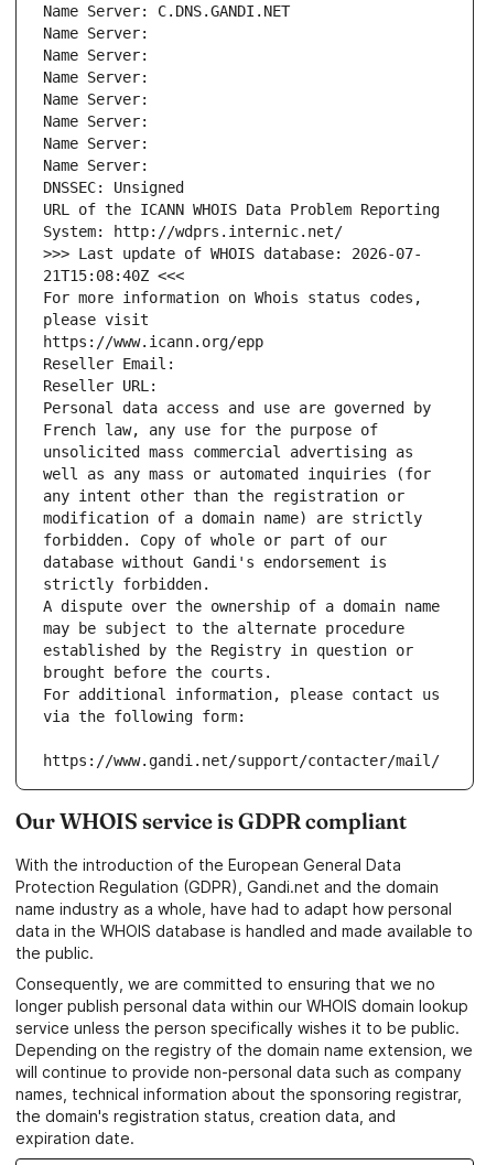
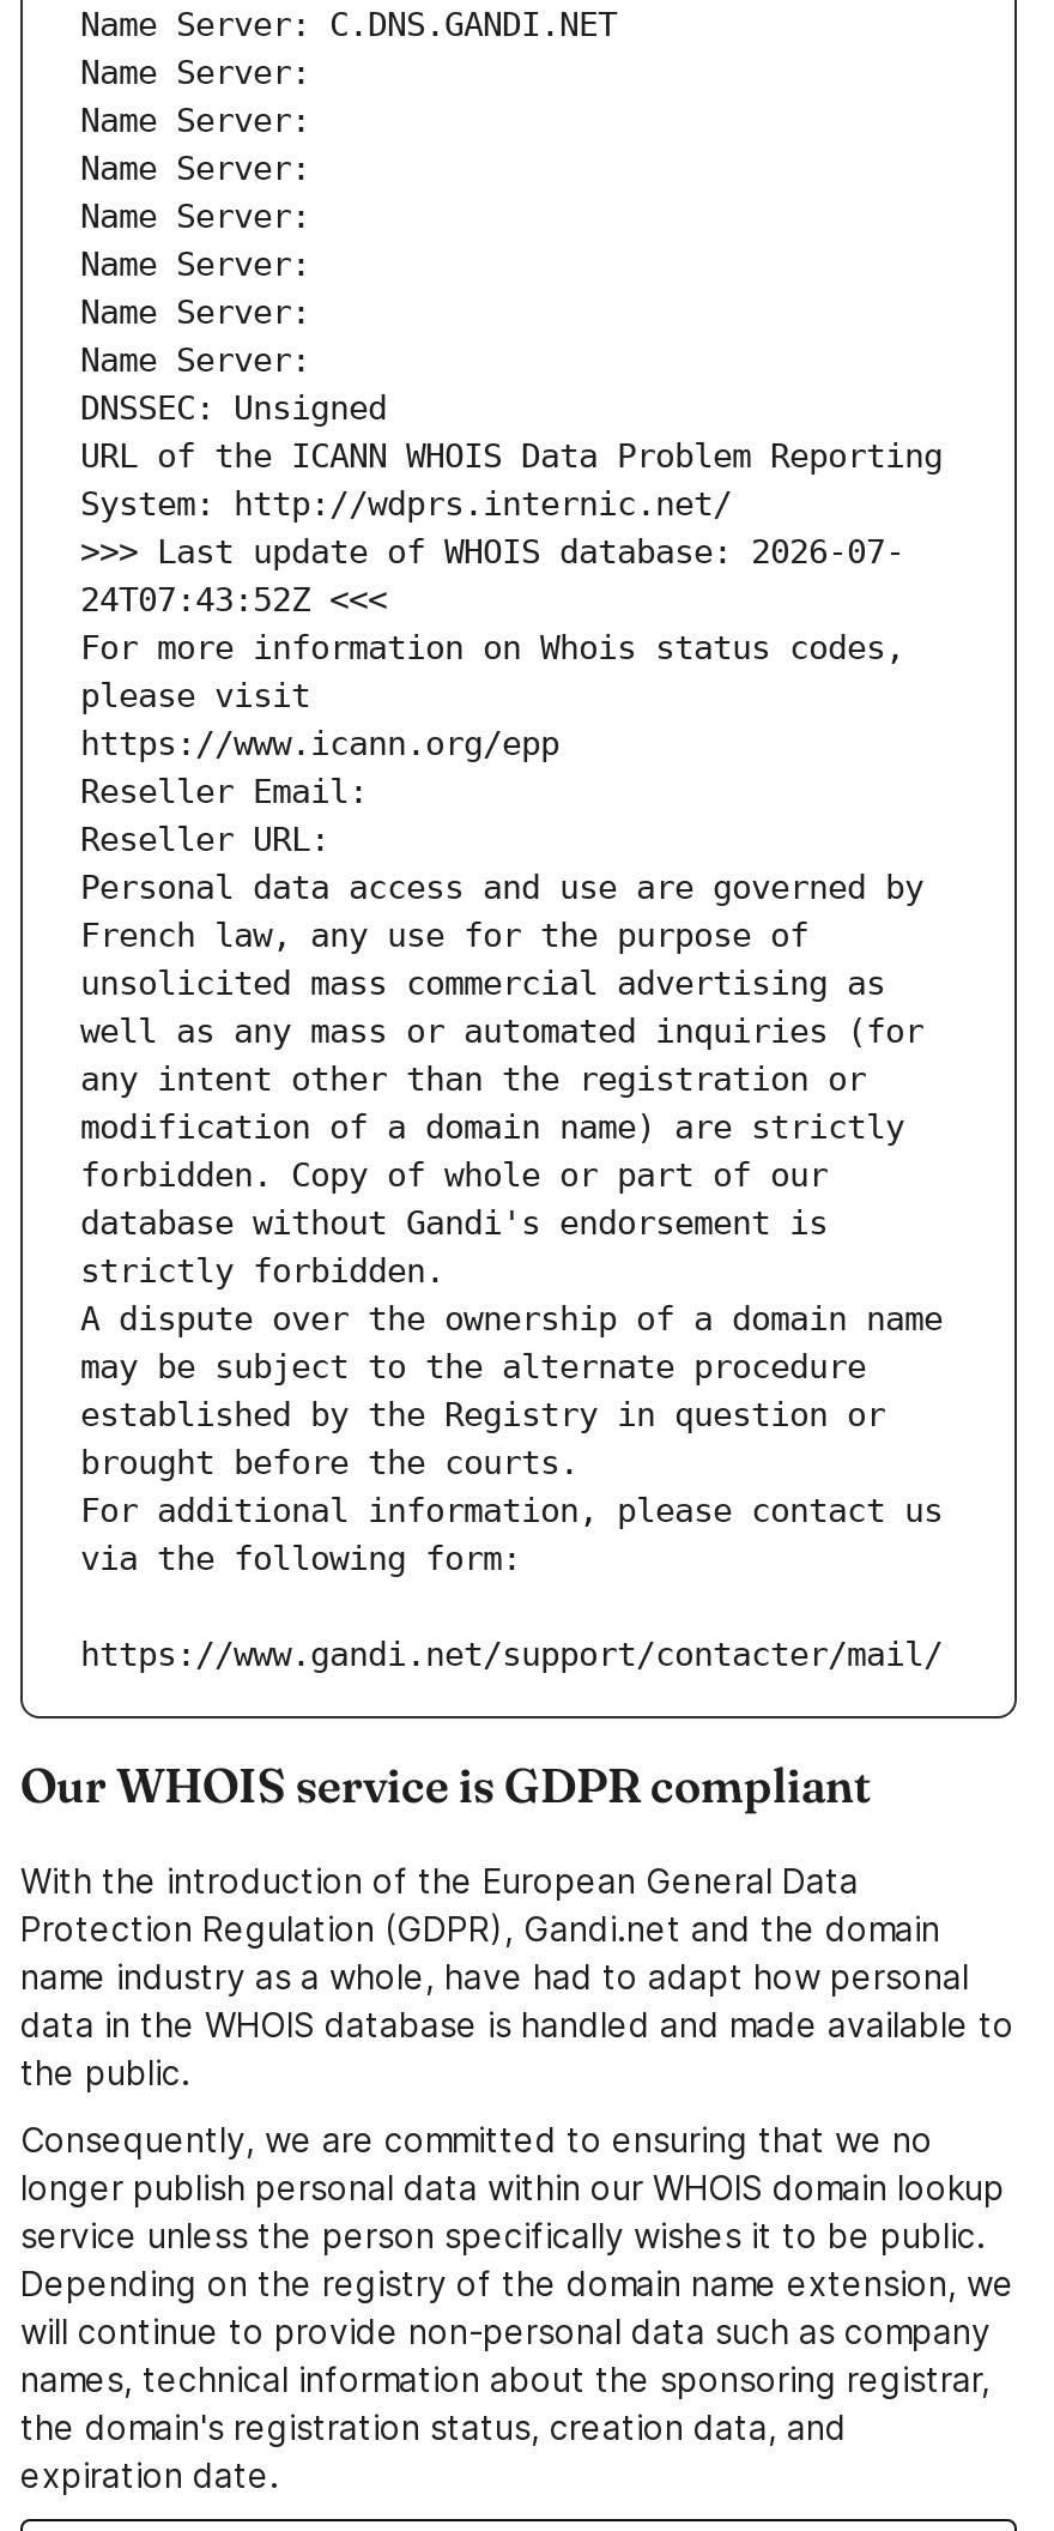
- 21T15:08:40Z <<<
+ 24T07:43:52Z <<<
